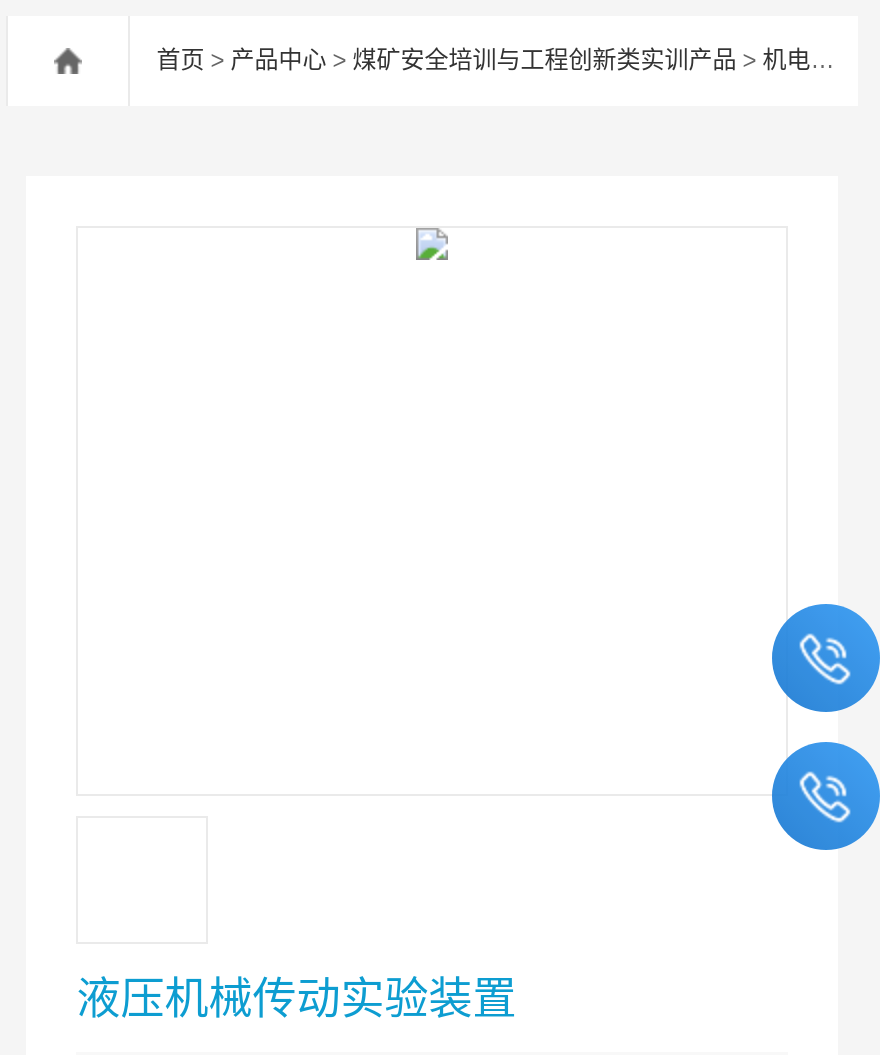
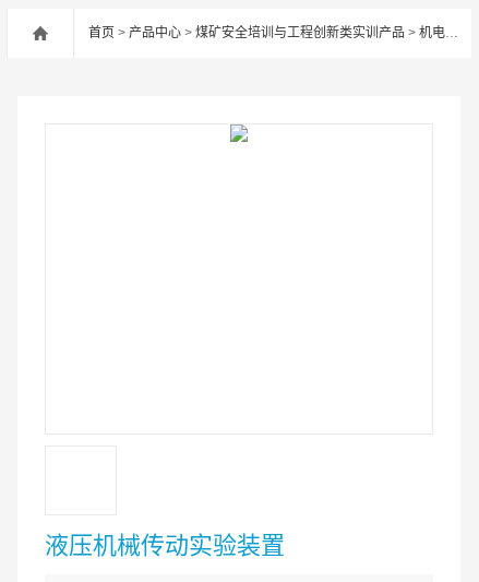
- [image]

- [image]
